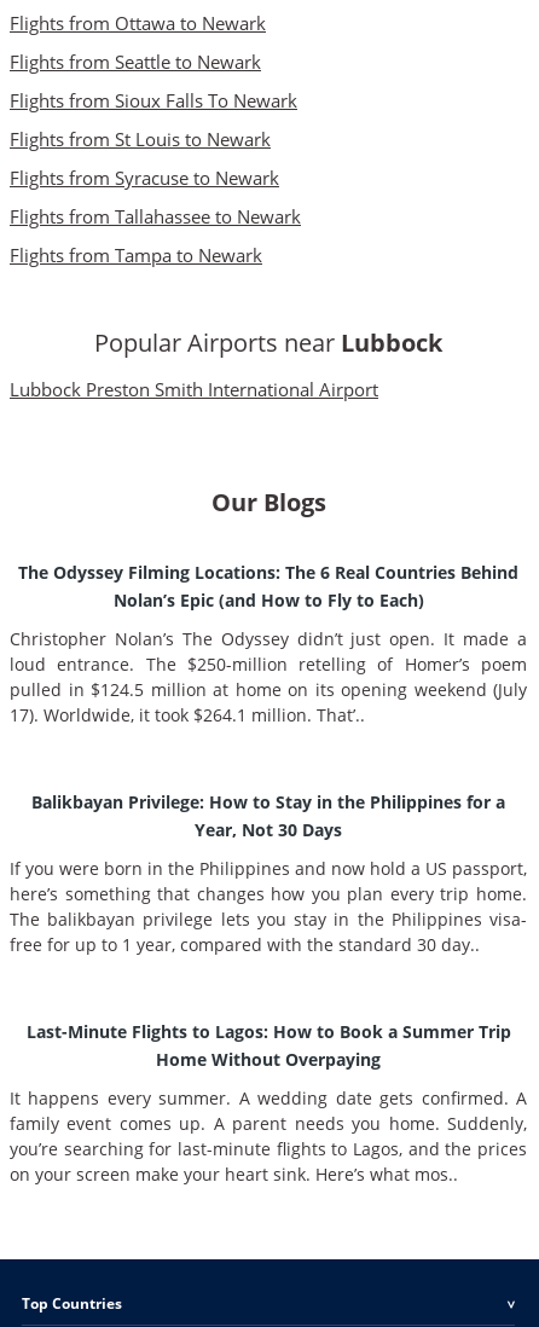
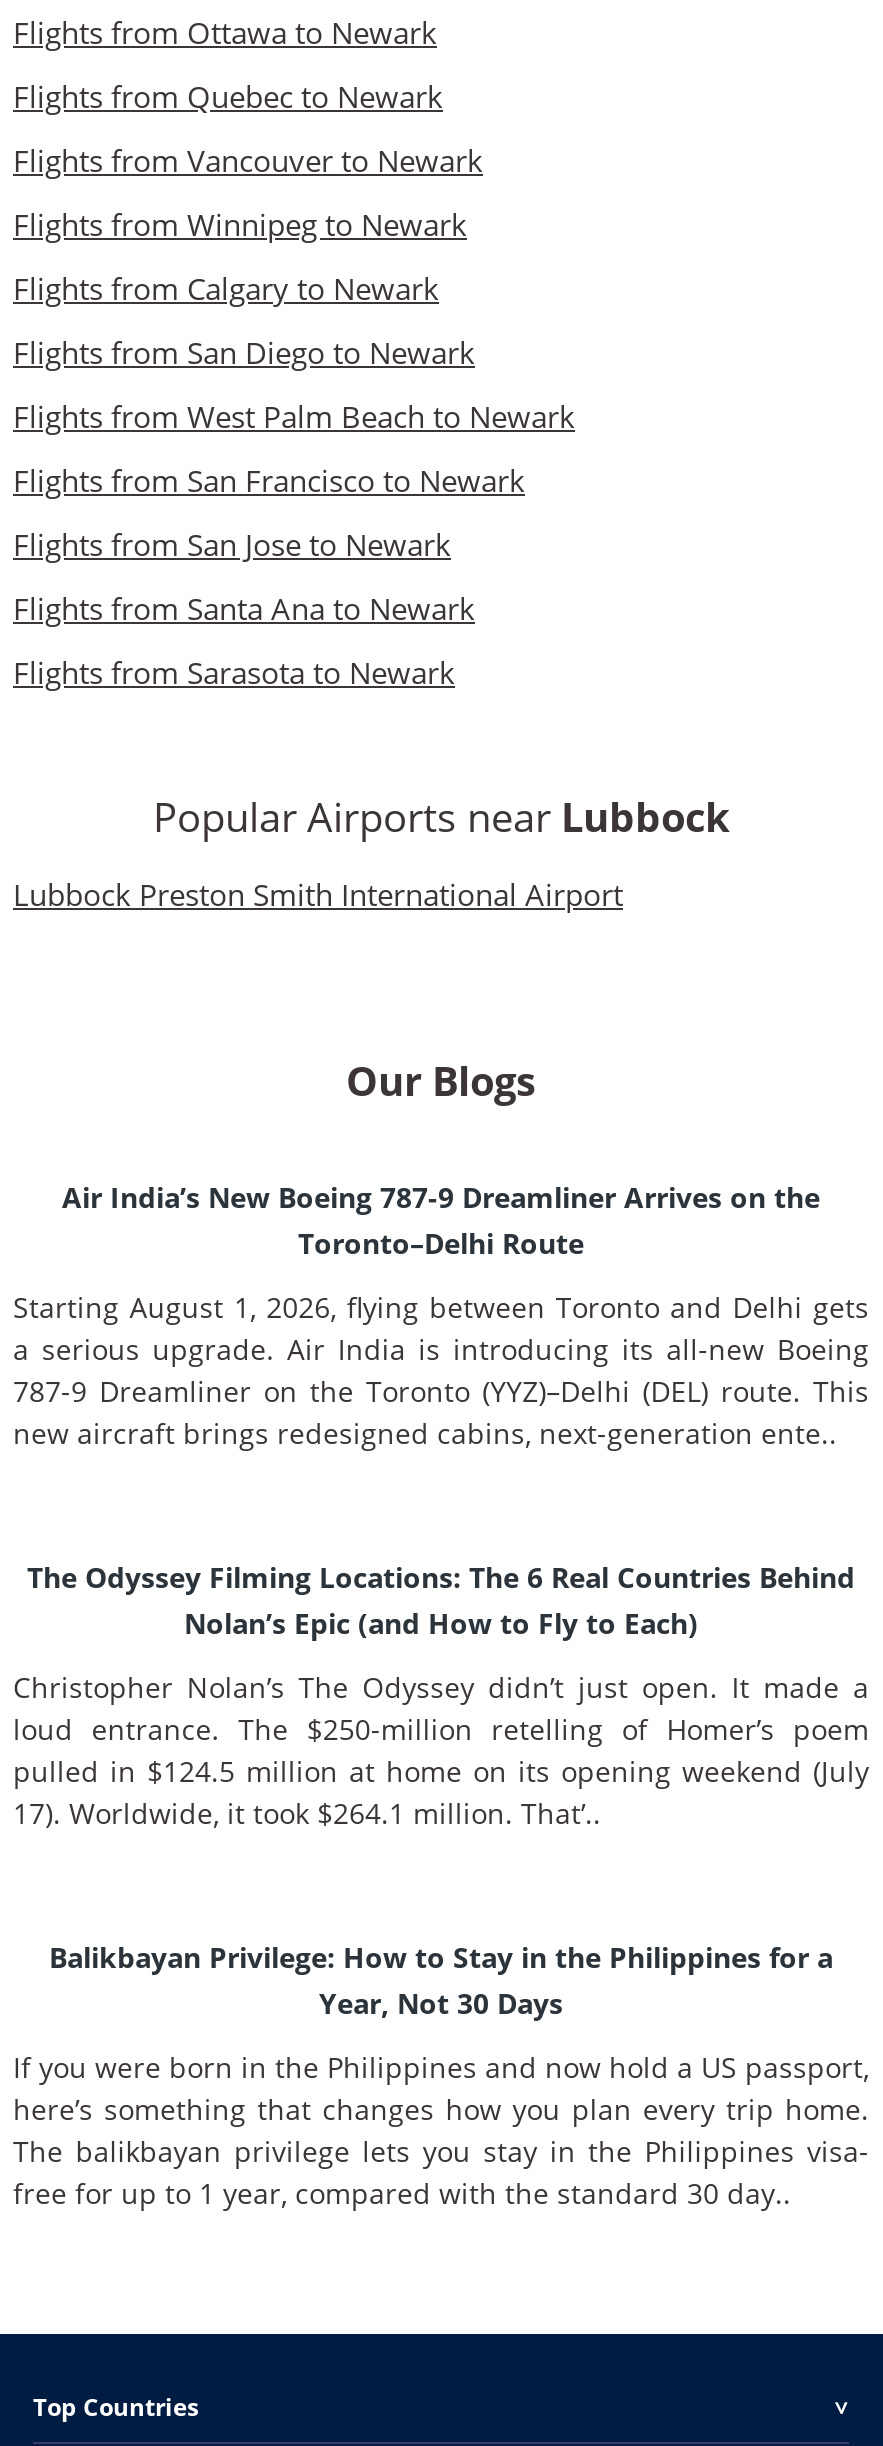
- Flights from Seattle to Newark
- Flights from Sioux Falls To Newark
- Flights from St Louis to Newark
- Flights from Syracuse to Newark
- Flights from Tallahassee to Newark
- Flights from Tampa to Newark
+ Flights from Quebec to Newark
+ Flights from Vancouver to Newark
+ Flights from Winnipeg to Newark
+ Flights from Calgary to Newark
+ Flights from San Diego to Newark
+ Flights from West Palm Beach to Newark
+ Flights from San Francisco to Newark
+ Flights from San Jose to Newark
+ Flights from Santa Ana to Newark
+ Flights from Sarasota to Newark

+ Air India’s New Boeing 787-9 Dreamliner Arrives on the
+ Toronto–Delhi Route
+ Starting August 1, 2026, flying between Toronto and Delhi gets
+ a serious upgrade. Air India is introducing its all-new Boeing
+ 787-9 Dreamliner on the Toronto (YYZ)–Delhi (DEL) route. This
+ new aircraft brings redesigned cabins, next-generation ente..

moved down: The Odyssey Filming Locations: The 6 Real Countries Behind | Nolan’s Epic (and How to Fly to Each) | Christopher Nolan’s The Odyssey didn’t just open. It made a | ... | The balikbayan privilege lets you stay in the Philippines visa- | free for up to 1 year, compared with the standard 30 day..

- Last-Minute Flights to Lagos: How to Book a Summer Trip
- Home Without Overpaying
- It happens every summer. A wedding date gets confirmed. A
- family event comes up. A parent needs you home. Suddenly,
- you’re searching for last-minute flights to Lagos, and the prices
- on your screen make your heart sink. Here’s what mos..
